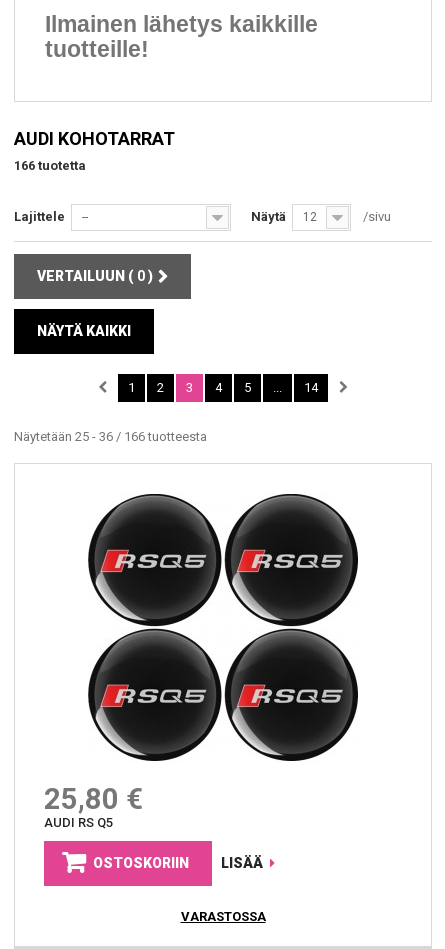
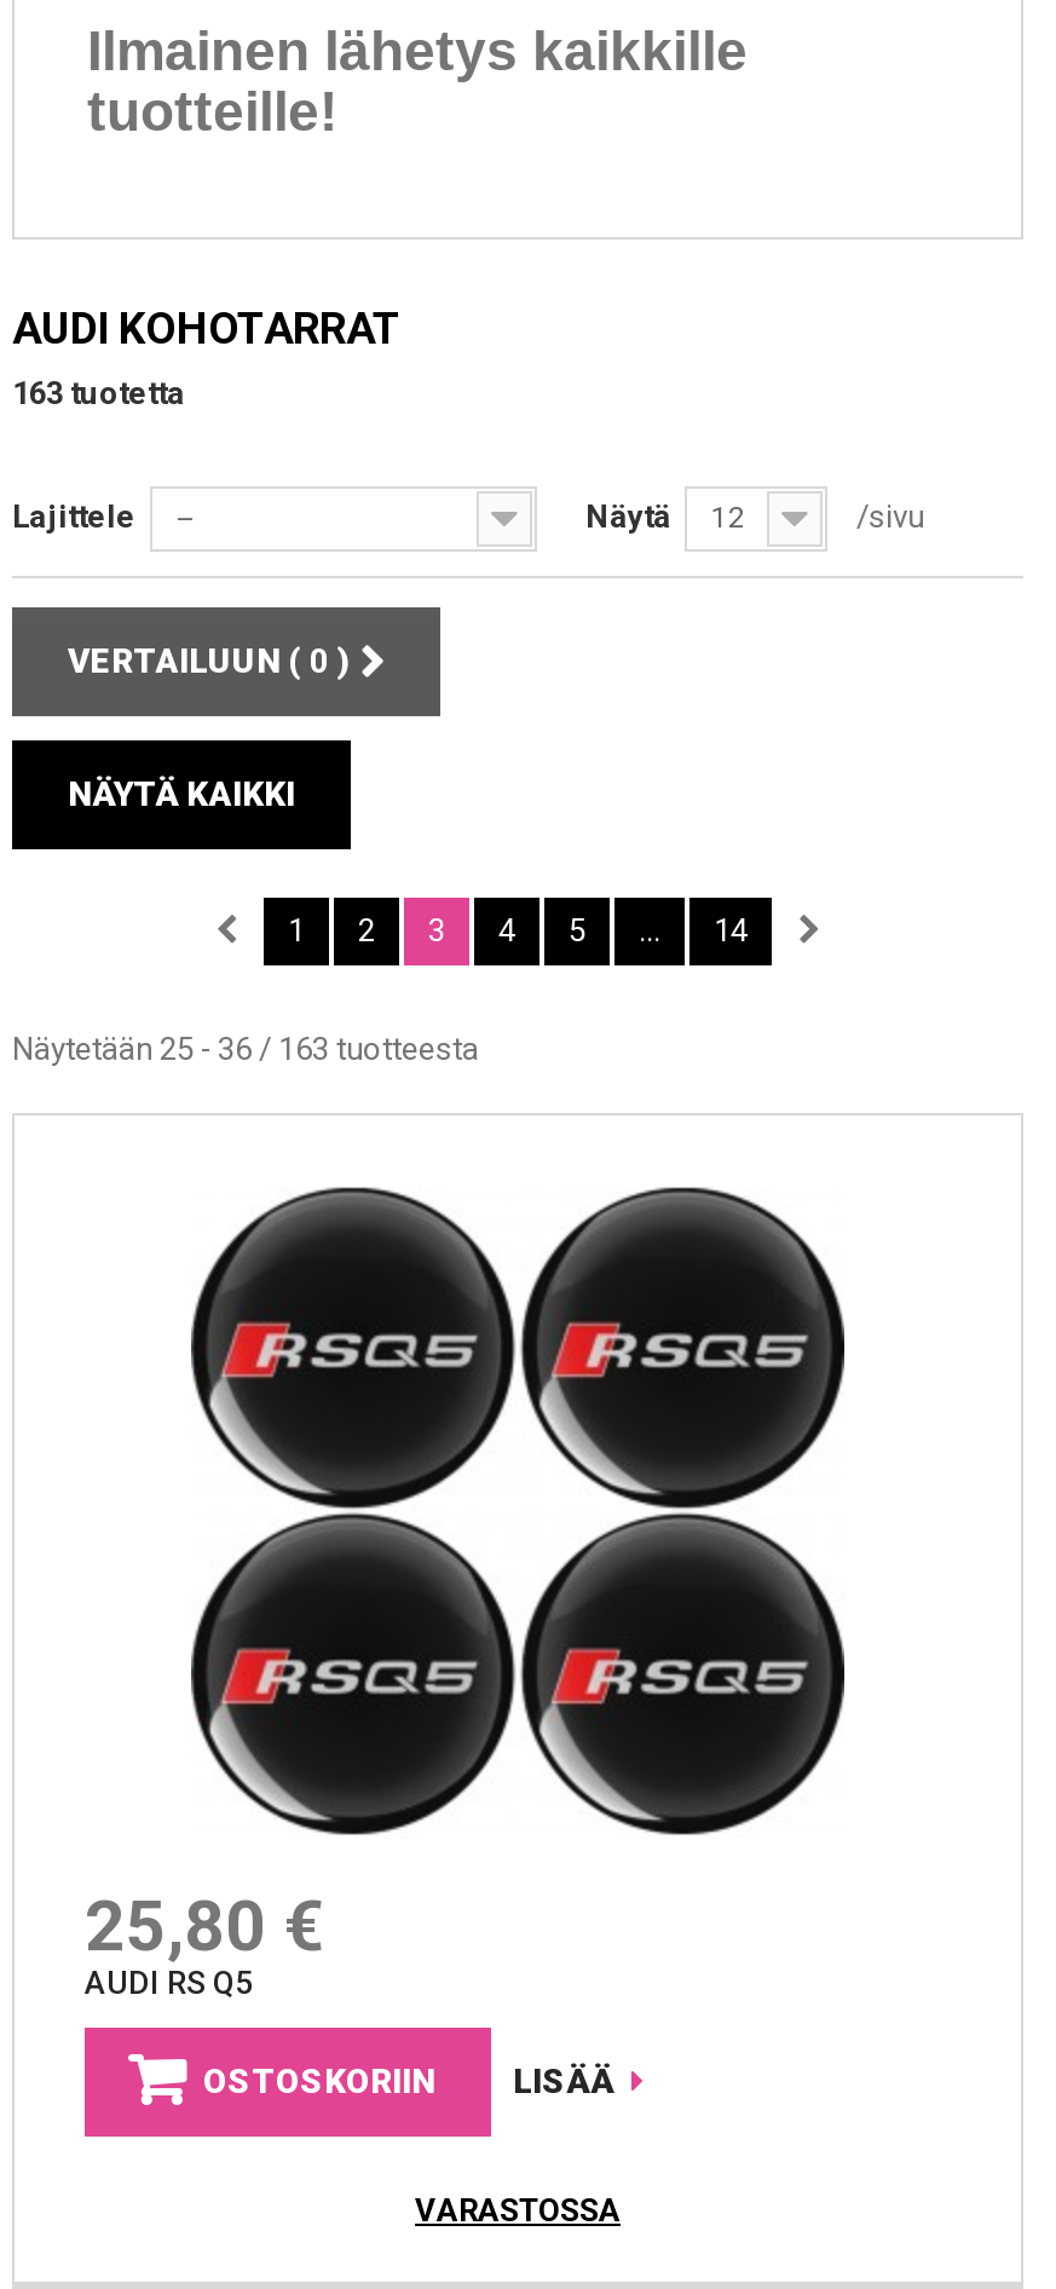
- 166 tuotetta
+ 163 tuotetta

- Näytetään 25 - 36 / 166 tuotteesta
+ Näytetään 25 - 36 / 163 tuotteesta
